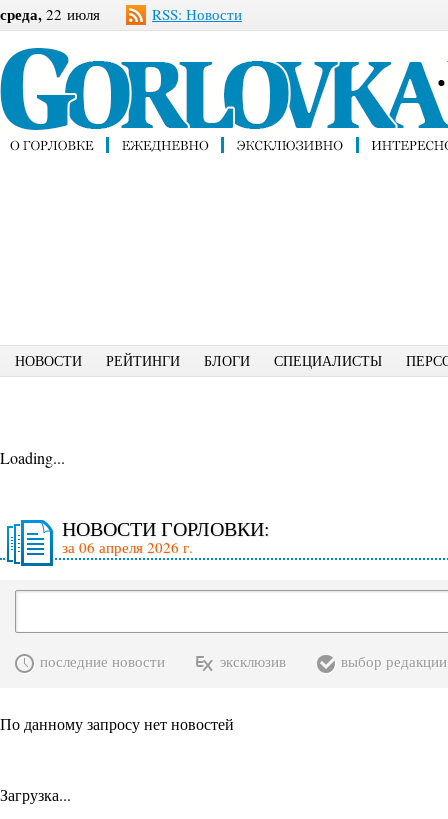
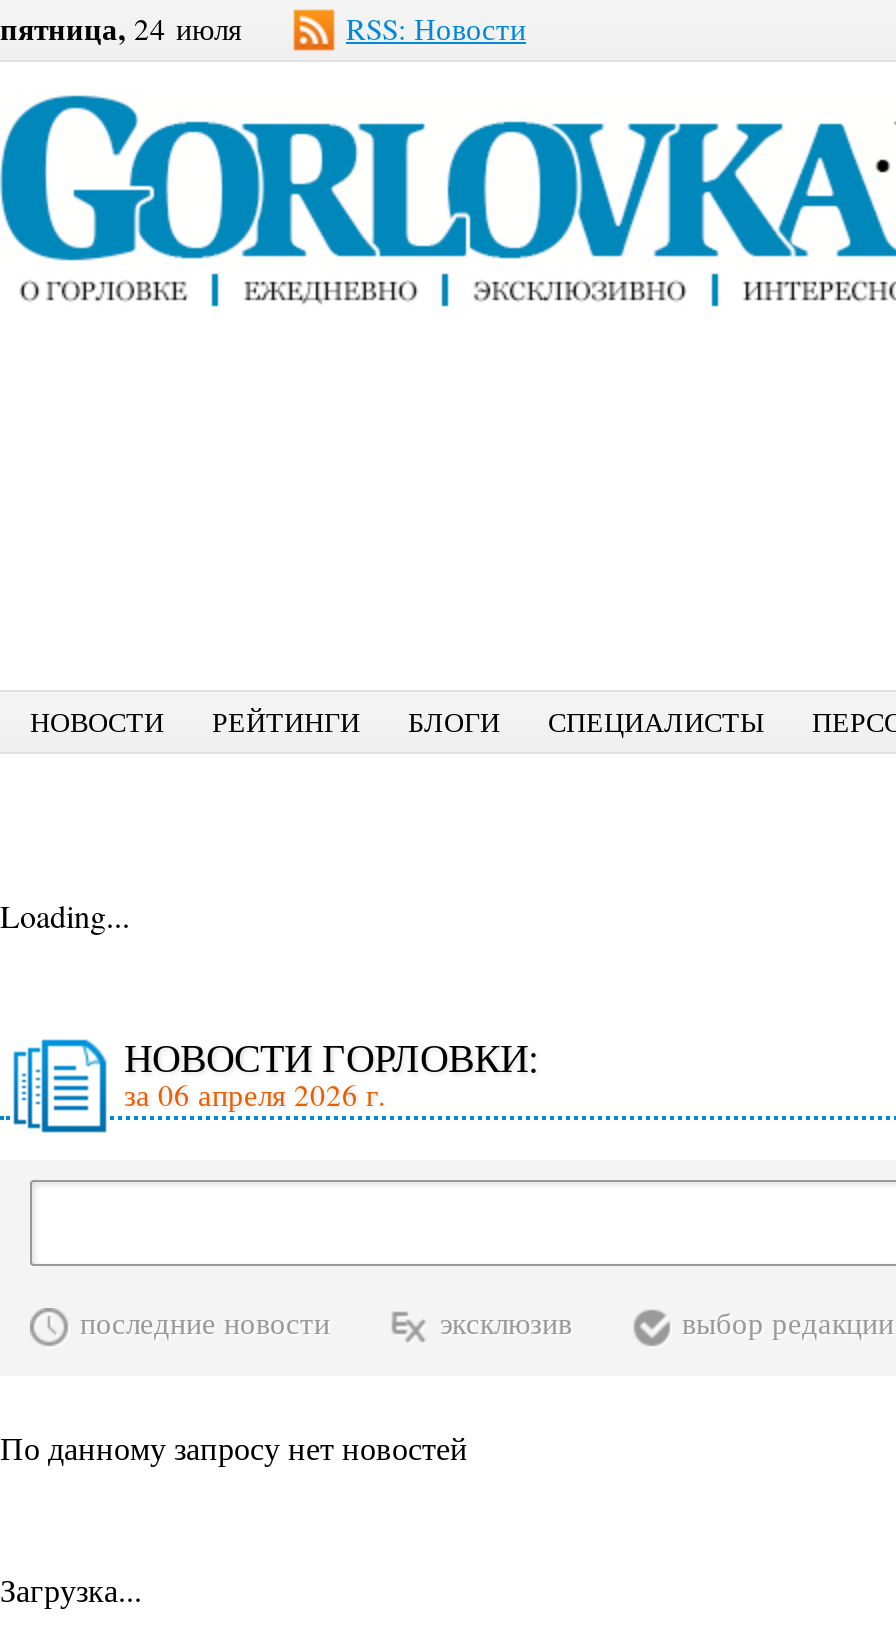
- среда, 22 июля
+ пятница, 24 июля
